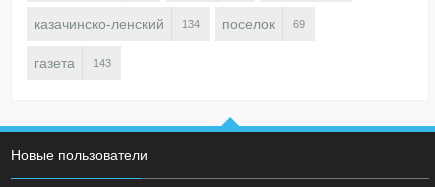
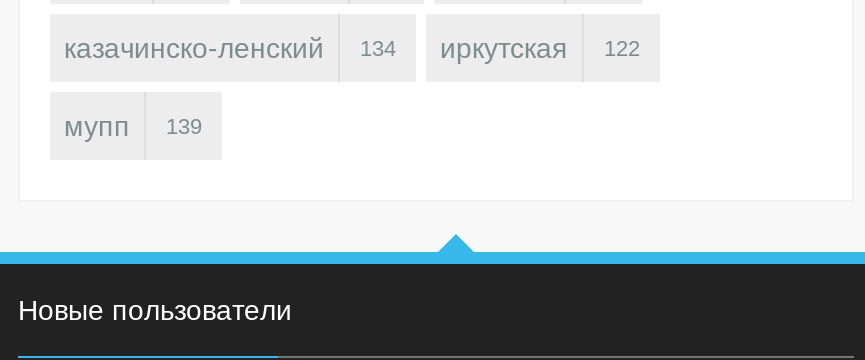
- поселок
- 69
+ иркутская
+ 122

- газета
- 143
+ мупп
+ 139
